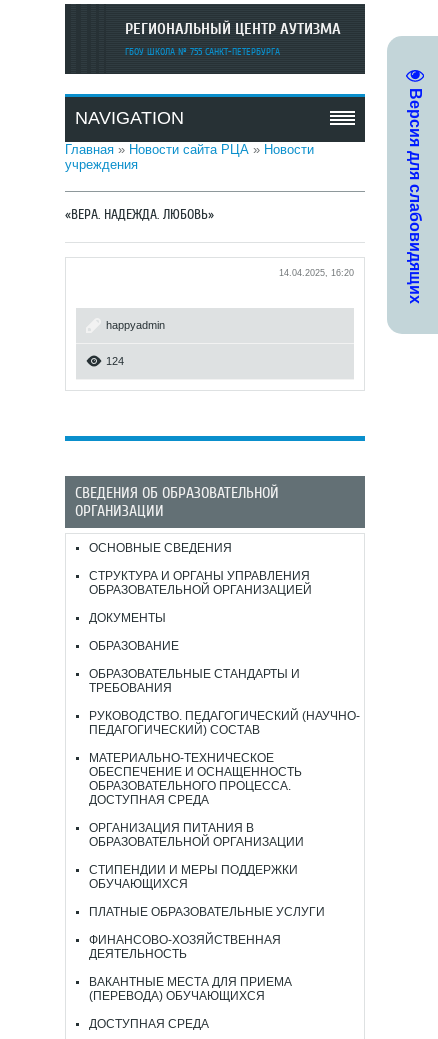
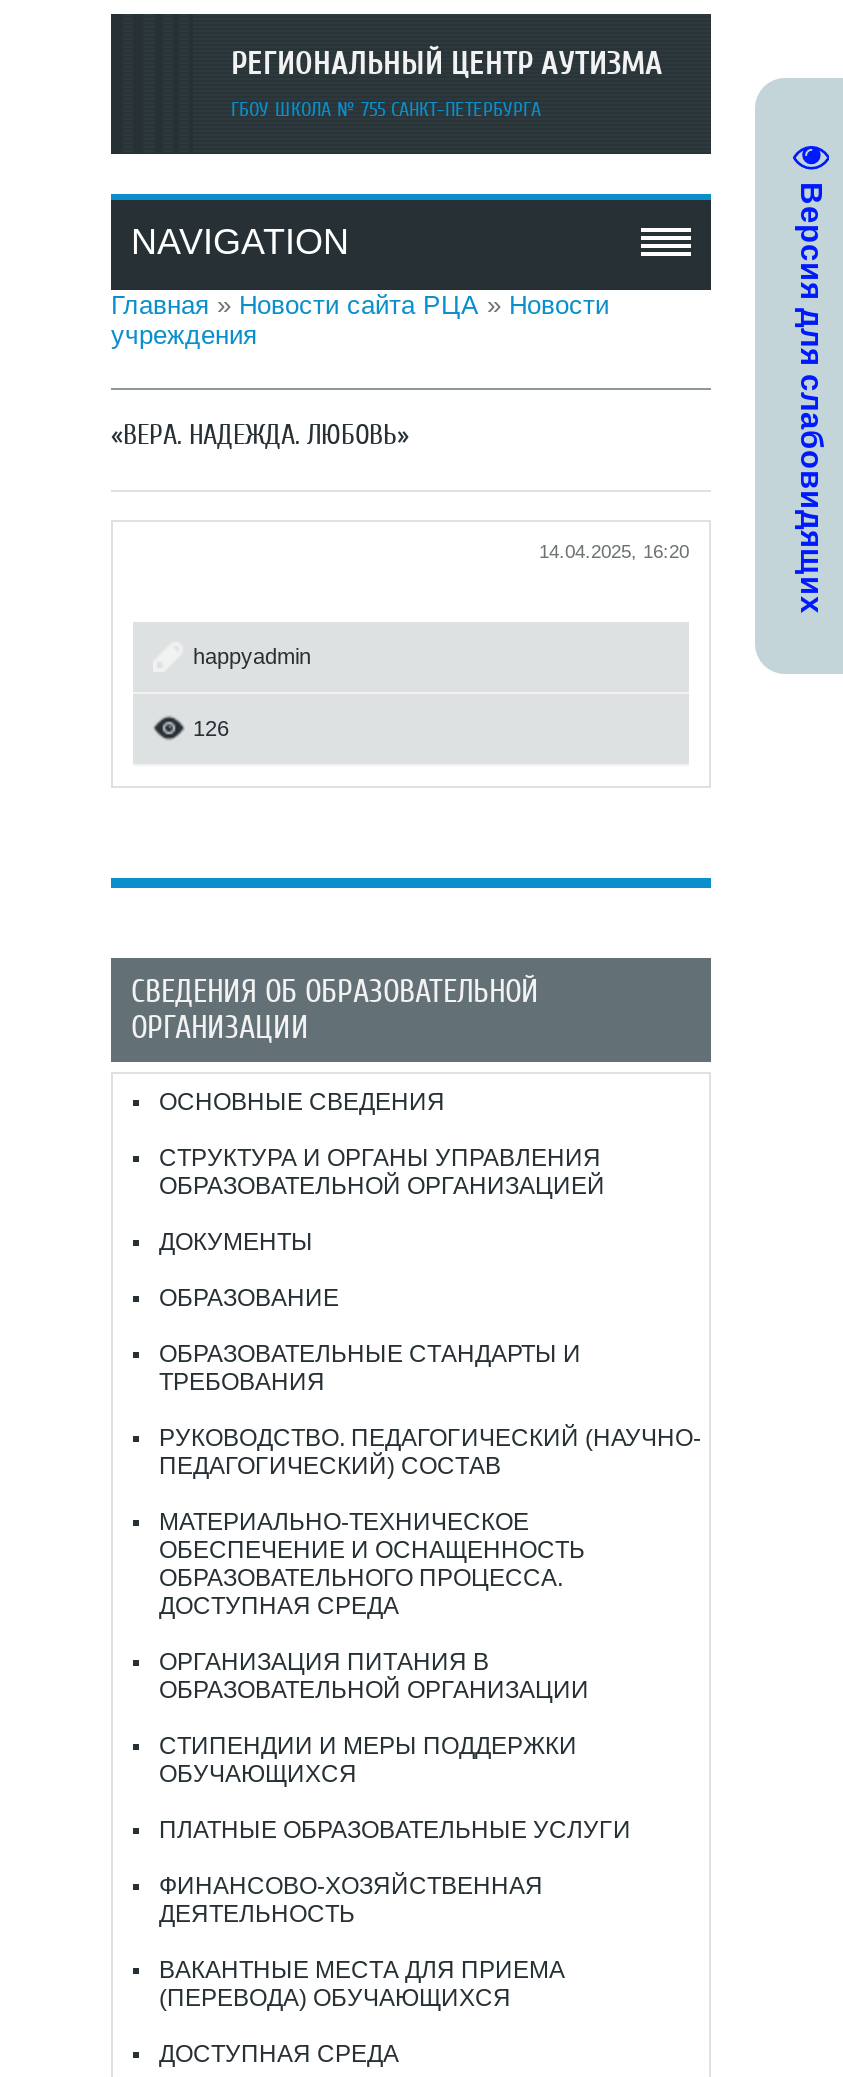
- 124
+ 126
